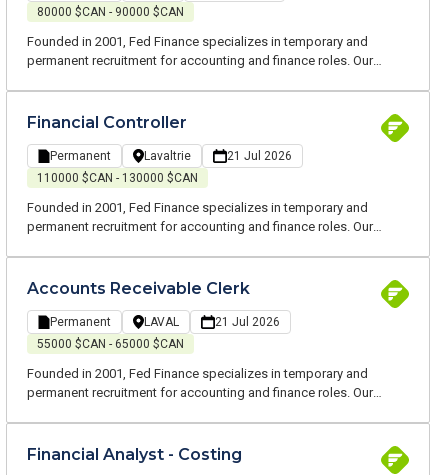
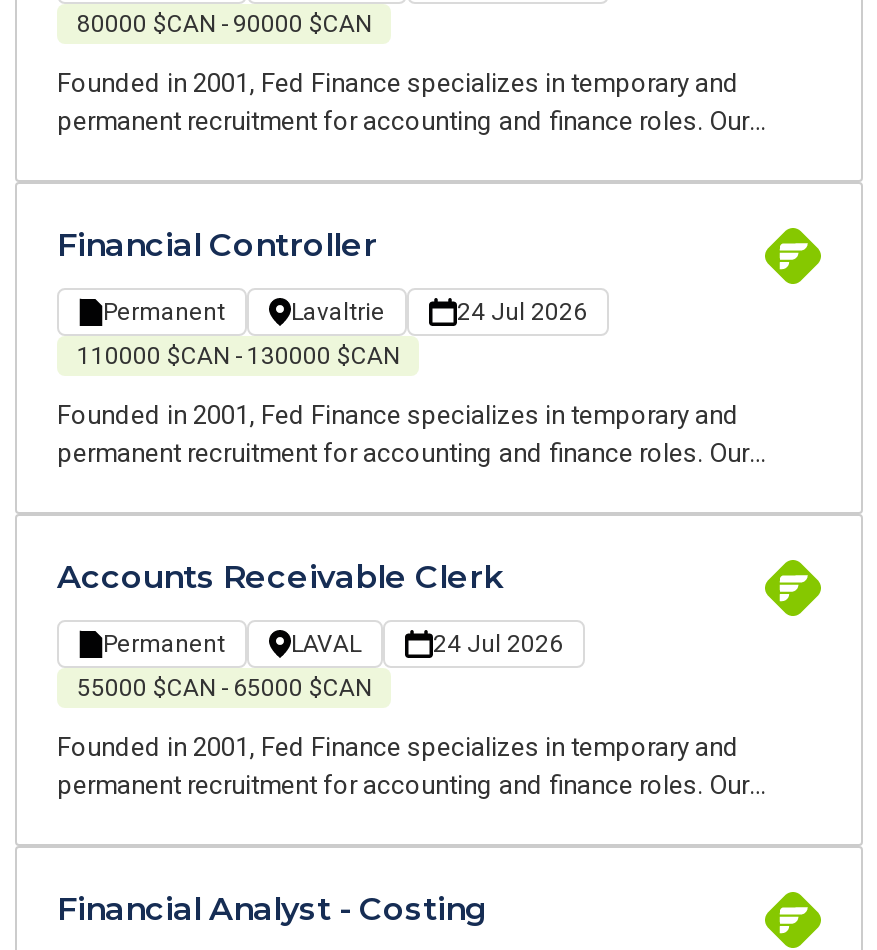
- 21 Jul 2026
+ 24 Jul 2026

- 21 Jul 2026
+ 24 Jul 2026
